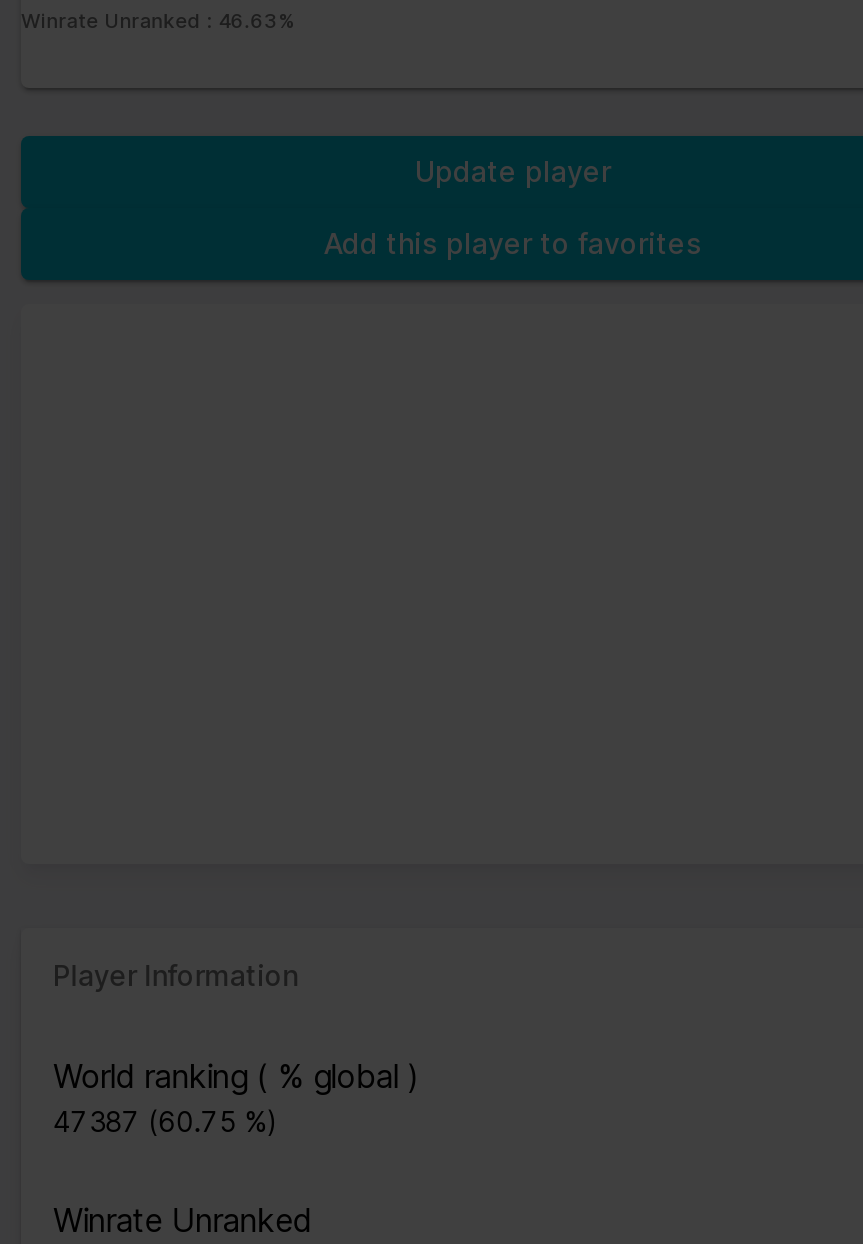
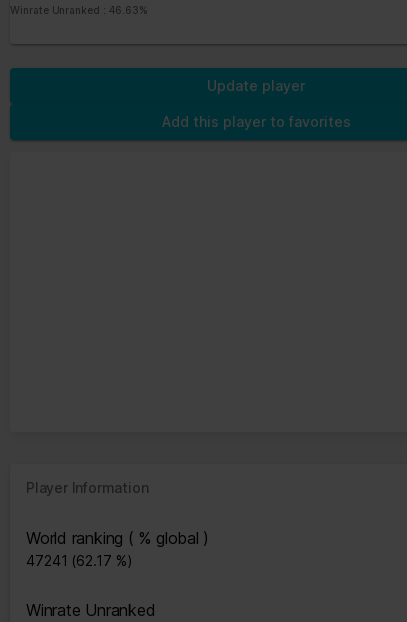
- 47387 (60.75 %)
+ 47241 (62.17 %)
